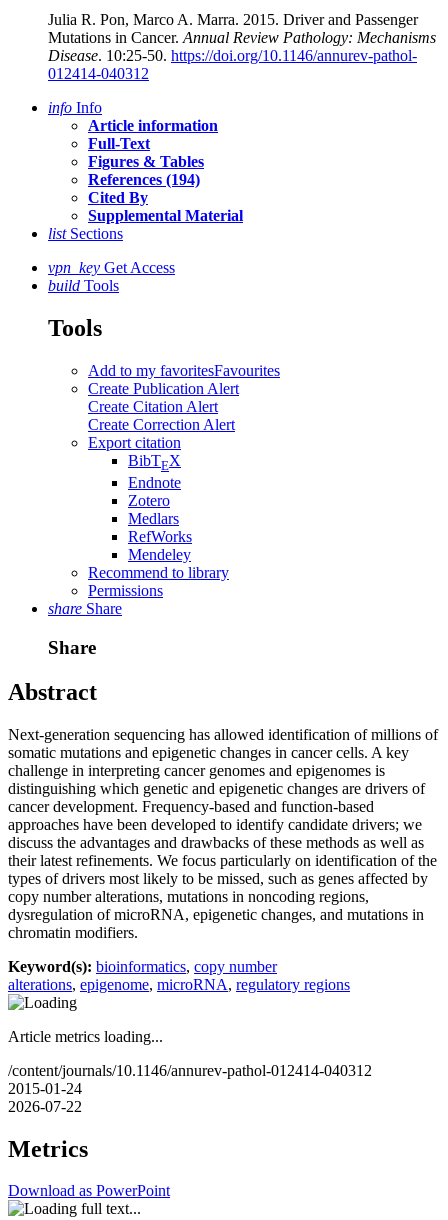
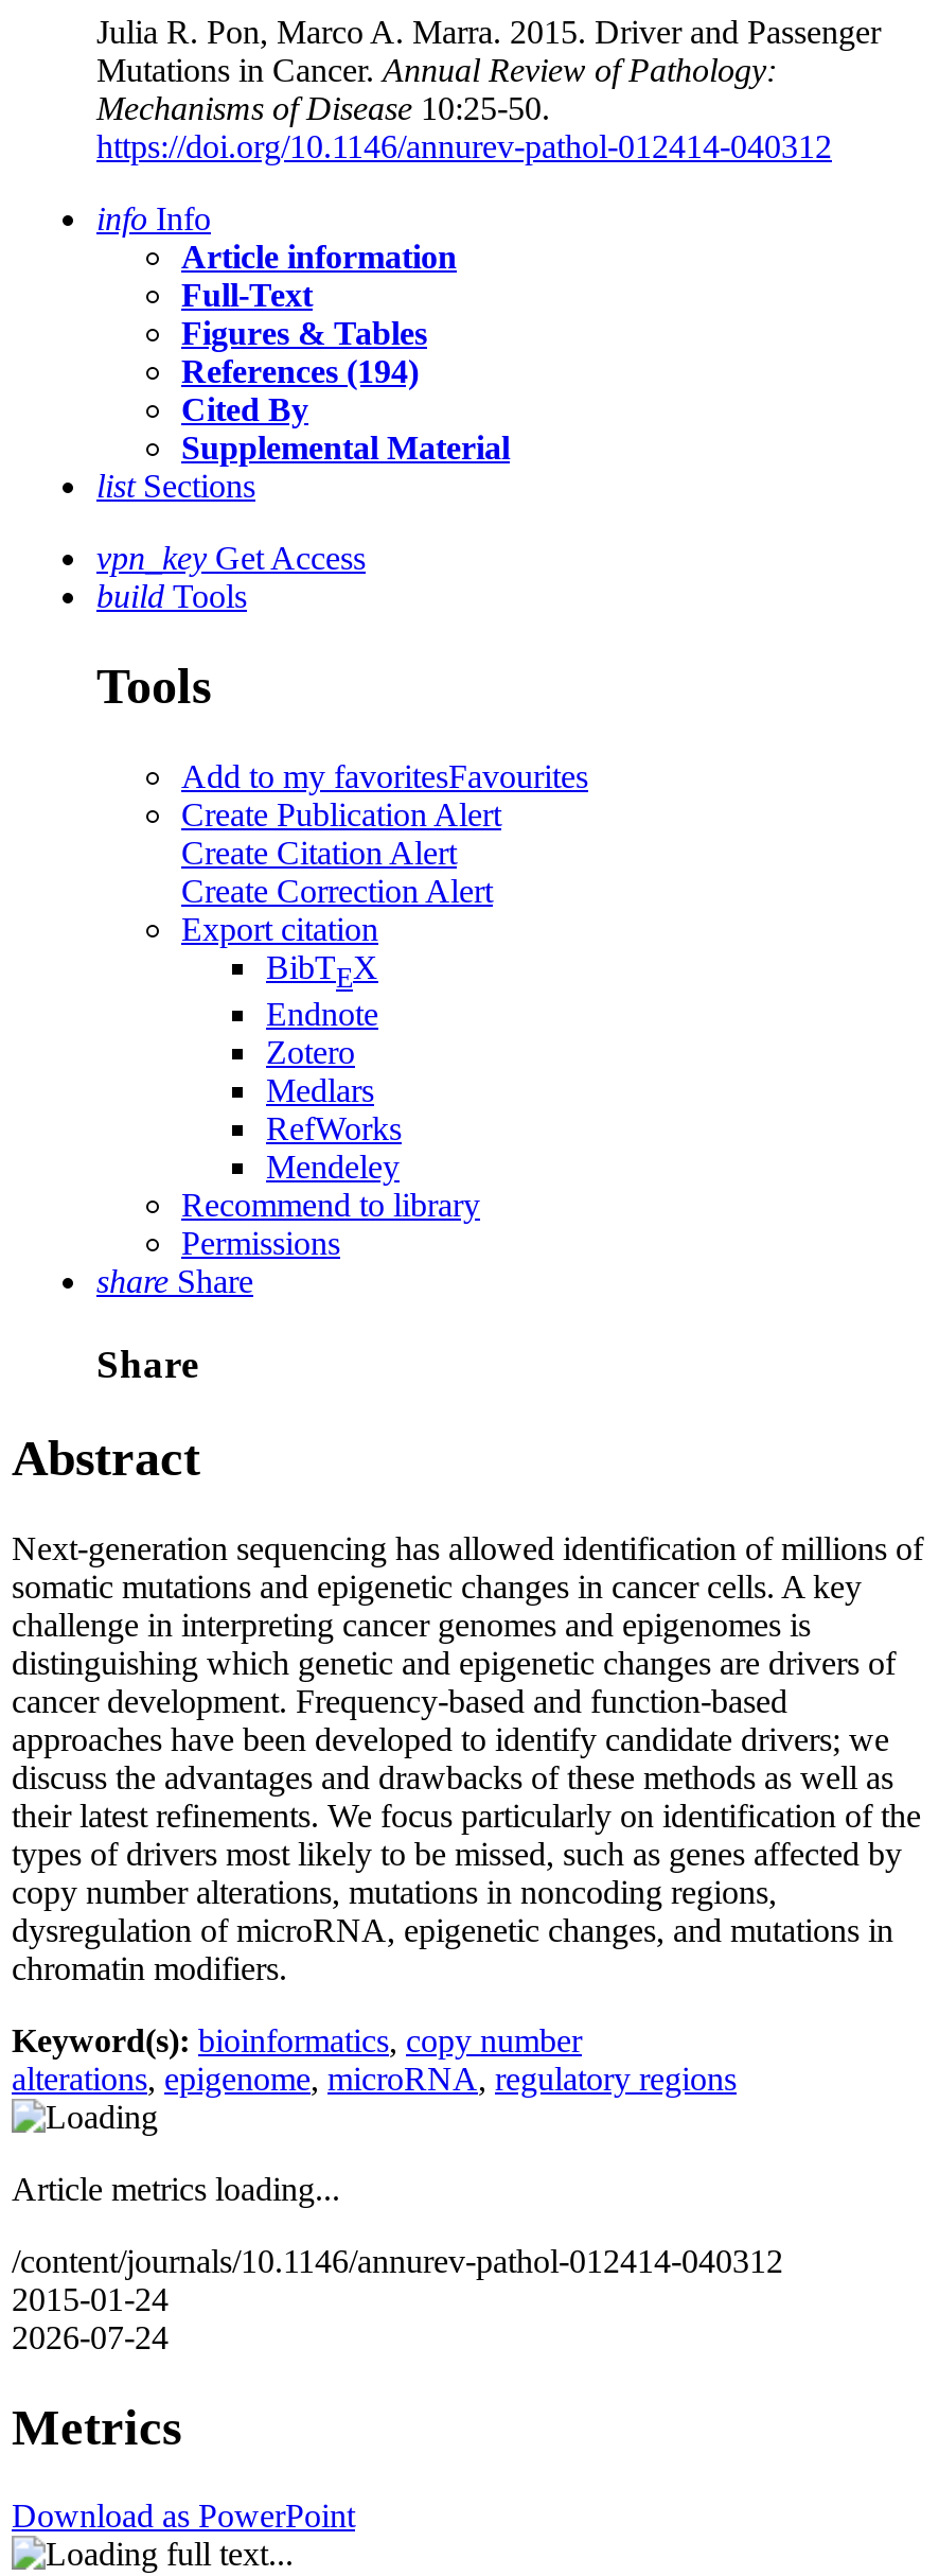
- Mutations in Cancer. Annual Review Pathology: Mechanisms
- Disease. 10:25-50. https://doi.org/10.1146/annurev-pathol-
- 012414-040312
+ Mutations in Cancer. Annual Review of Pathology:
+ Mechanisms of Disease 10:25-50.
+ https://doi.org/10.1146/annurev-pathol-012414-040312

- 2026-07-22
+ 2026-07-24
